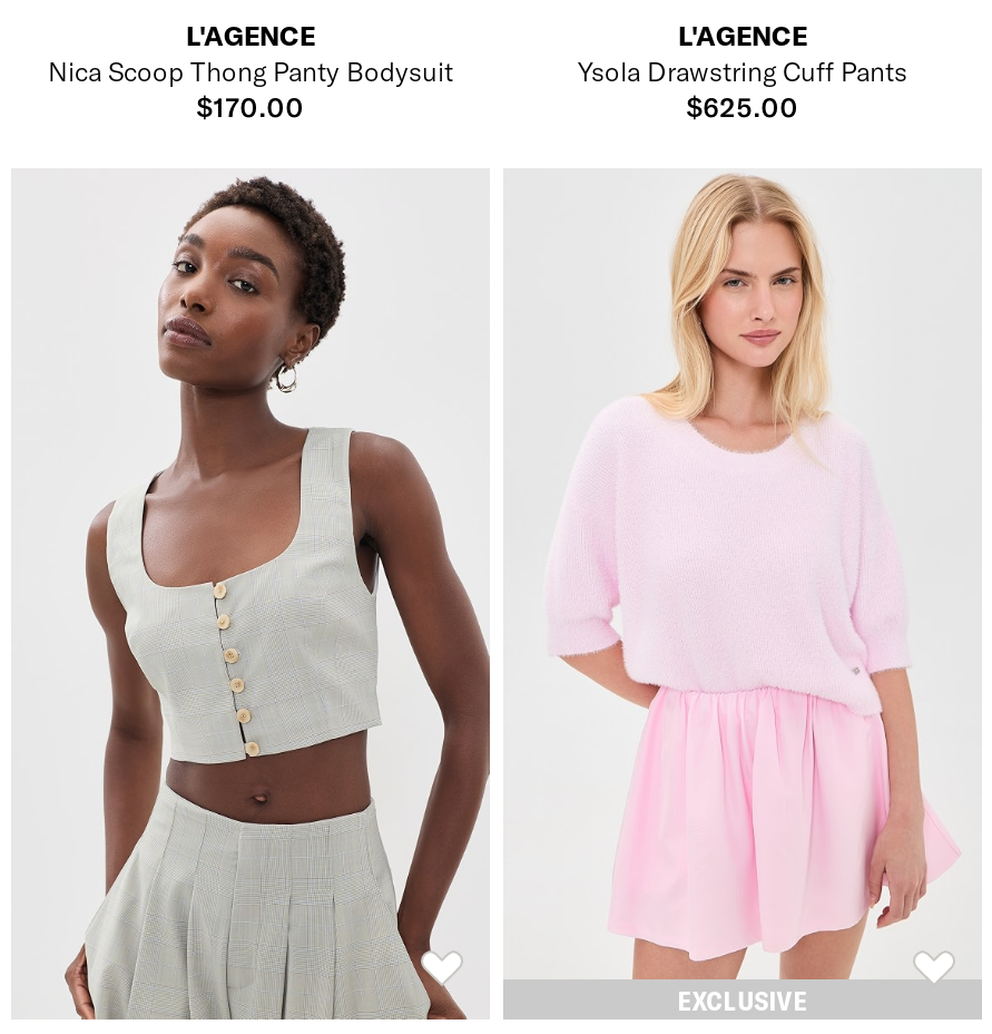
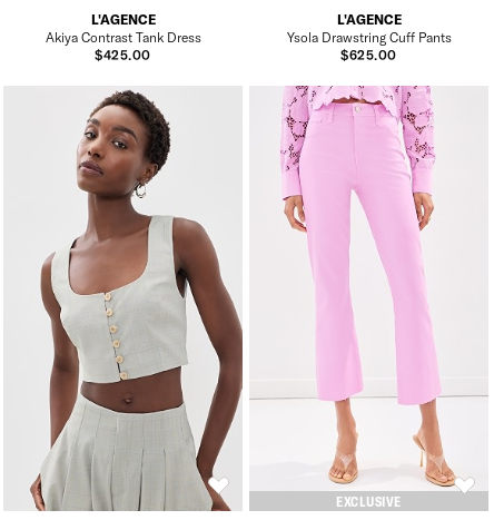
- Nica Scoop Thong Panty Bodysuit
- $170.00
+ Akiya Contrast Tank Dress
+ $425.00

- [image]
+ [image]
